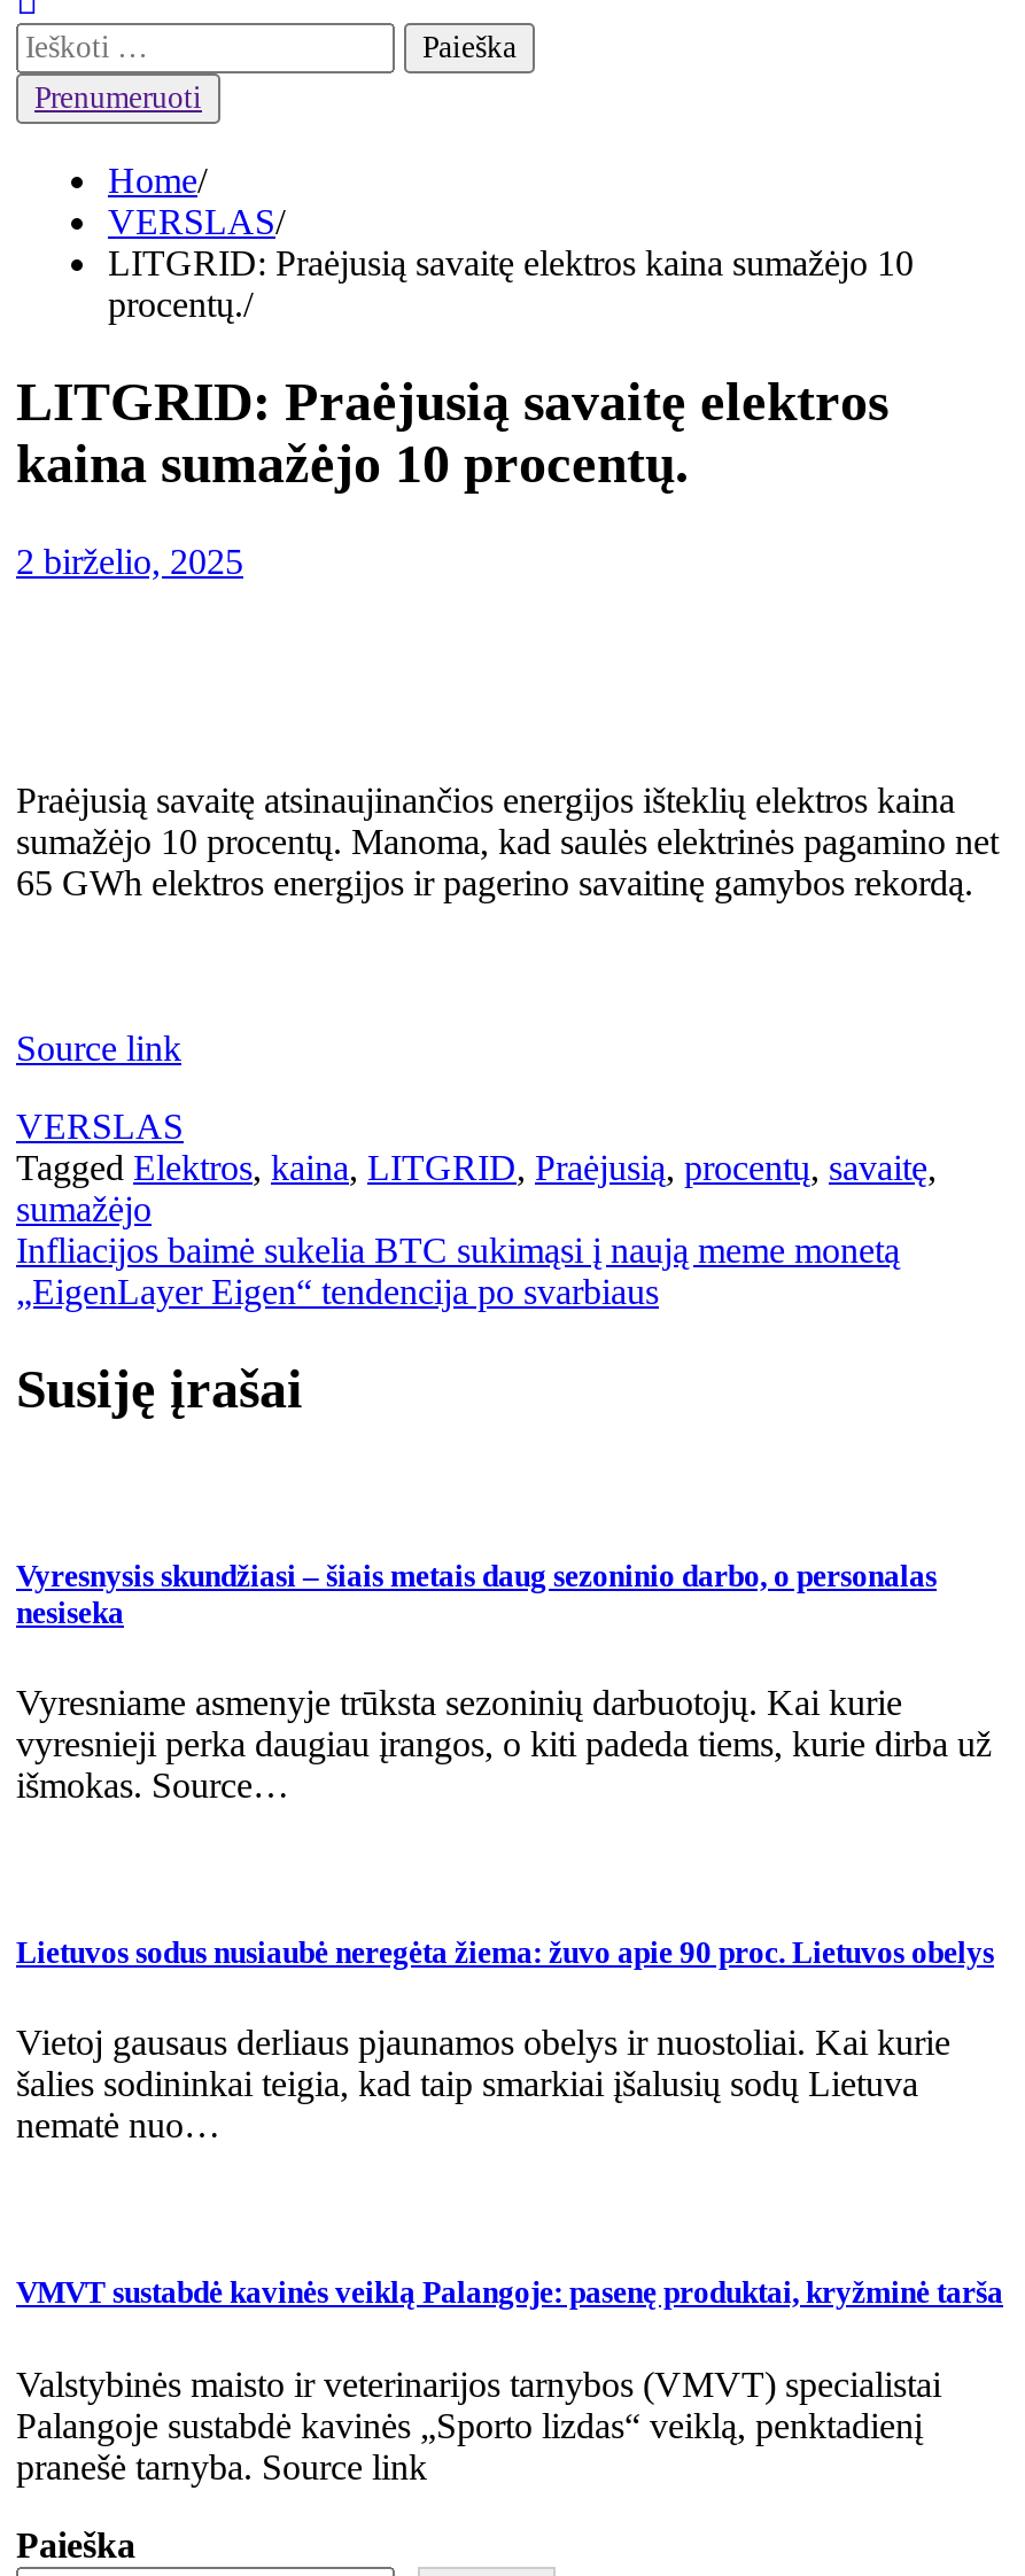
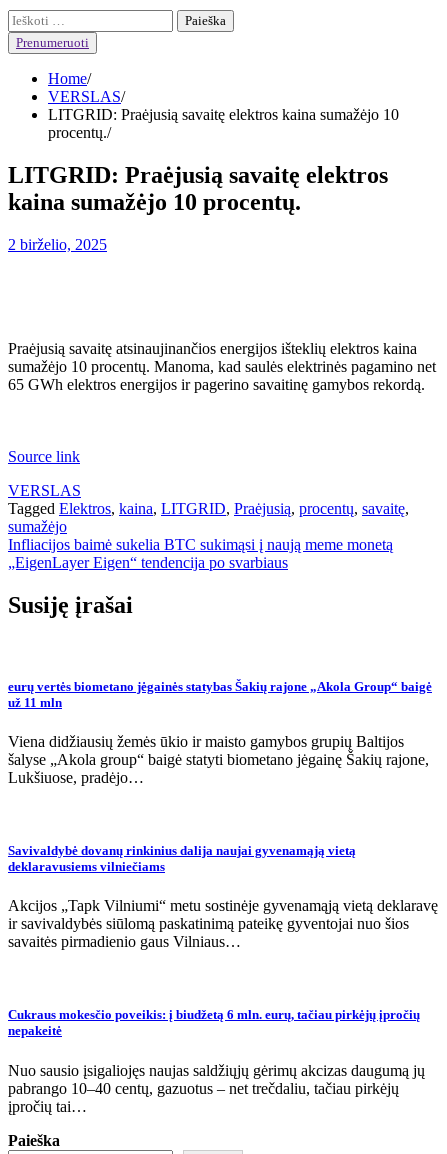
- Vyresnysis skundžiasi – šiais metais daug sezoninio darbo, o personalas
- nesiseka
+ eurų vertės biometano jėgainės statybas Šakių rajone „Akola Group“ baigė
+ už 11 mln

- Vyresniame asmenyje trūksta sezoninių darbuotojų. Kai kurie
- vyresnieji perka daugiau įrangos, o kiti padeda tiems, kurie dirba už
- išmokas. Source…
+ Viena didžiausių žemės ūkio ir maisto gamybos grupių Baltijos
+ šalyse „Akola group“ baigė statyti biometano jėgainę Šakių rajone,
+ Lukšiuose, pradėjo…

- Lietuvos sodus nusiaubė neregėta žiema: žuvo apie 90 proc. Lietuvos obelys
+ Savivaldybė dovanų rinkinius dalija naujai gyvenamąją vietą
+ deklaravusiems vilniečiams

- Vietoj gausaus derliaus pjaunamos obelys ir nuostoliai. Kai kurie
- šalies sodininkai teigia, kad taip smarkiai įšalusių sodų Lietuva
- nematė nuo…
+ Akcijos „Tapk Vilniumi“ metu sostinėje gyvenamąją vietą deklaravę
+ ir savivaldybės siūlomą paskatinimą pateikę gyventojai nuo šios
+ savaitės pirmadienio gaus Vilniaus…

- VMVT sustabdė kavinės veiklą Palangoje: pasenę produktai, kryžminė tarša
+ Cukraus mokesčio poveikis: į biudžetą 6 mln. eurų, tačiau pirkėjų įpročių
+ nepakeitė

- Valstybinės maisto ir veterinarijos tarnybos (VMVT) specialistai
- Palangoje sustabdė kavinės „Sporto lizdas“ veiklą, penktadienį
- pranešė tarnyba. Source link
+ Nuo sausio įsigaliojęs naujas saldžiųjų gėrimų akcizas daugumą jų
+ pabrango 10–40 centų, gazuotus – net trečdaliu, tačiau pirkėjų
+ įpročių tai…
